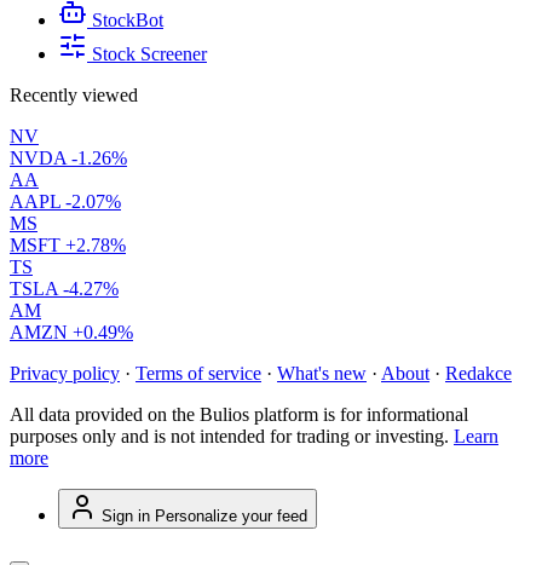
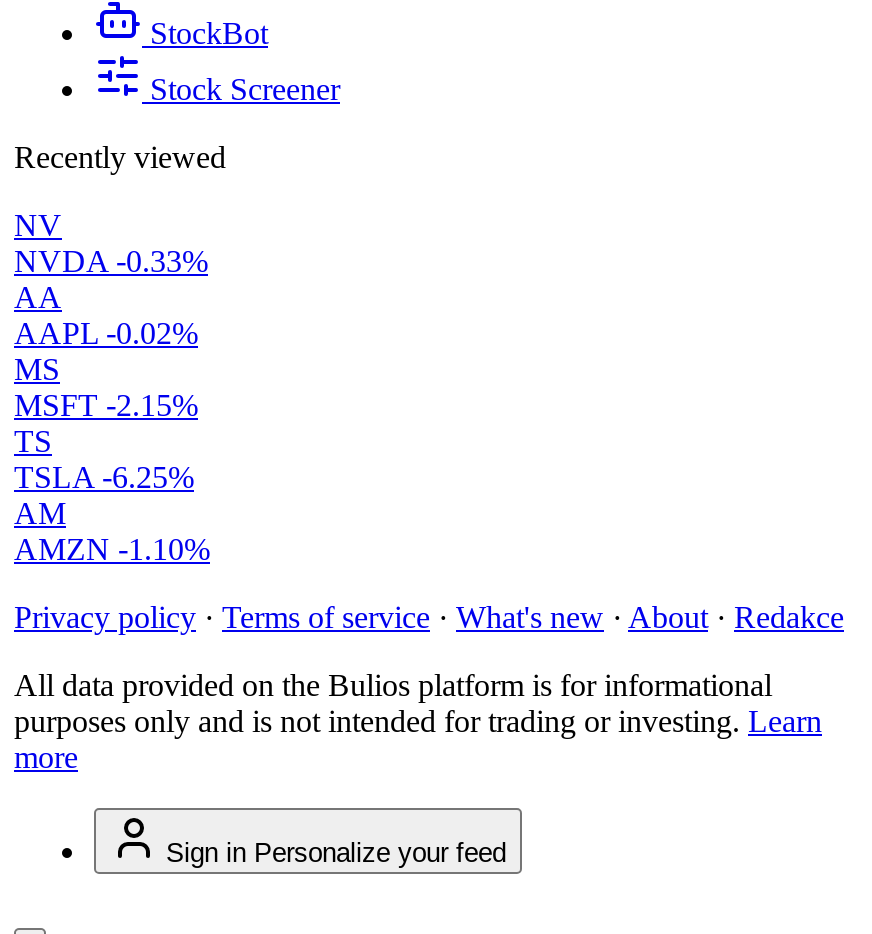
- NVDA -1.26%
+ NVDA -0.33%

- AAPL -2.07%
+ AAPL -0.02%

- MSFT +2.78%
+ MSFT -2.15%

- TSLA -4.27%
+ TSLA -6.25%

- AMZN +0.49%
+ AMZN -1.10%
